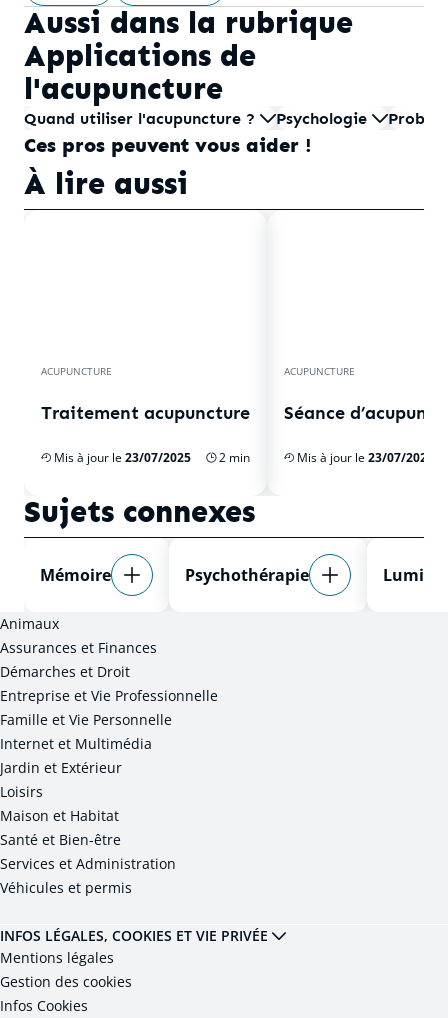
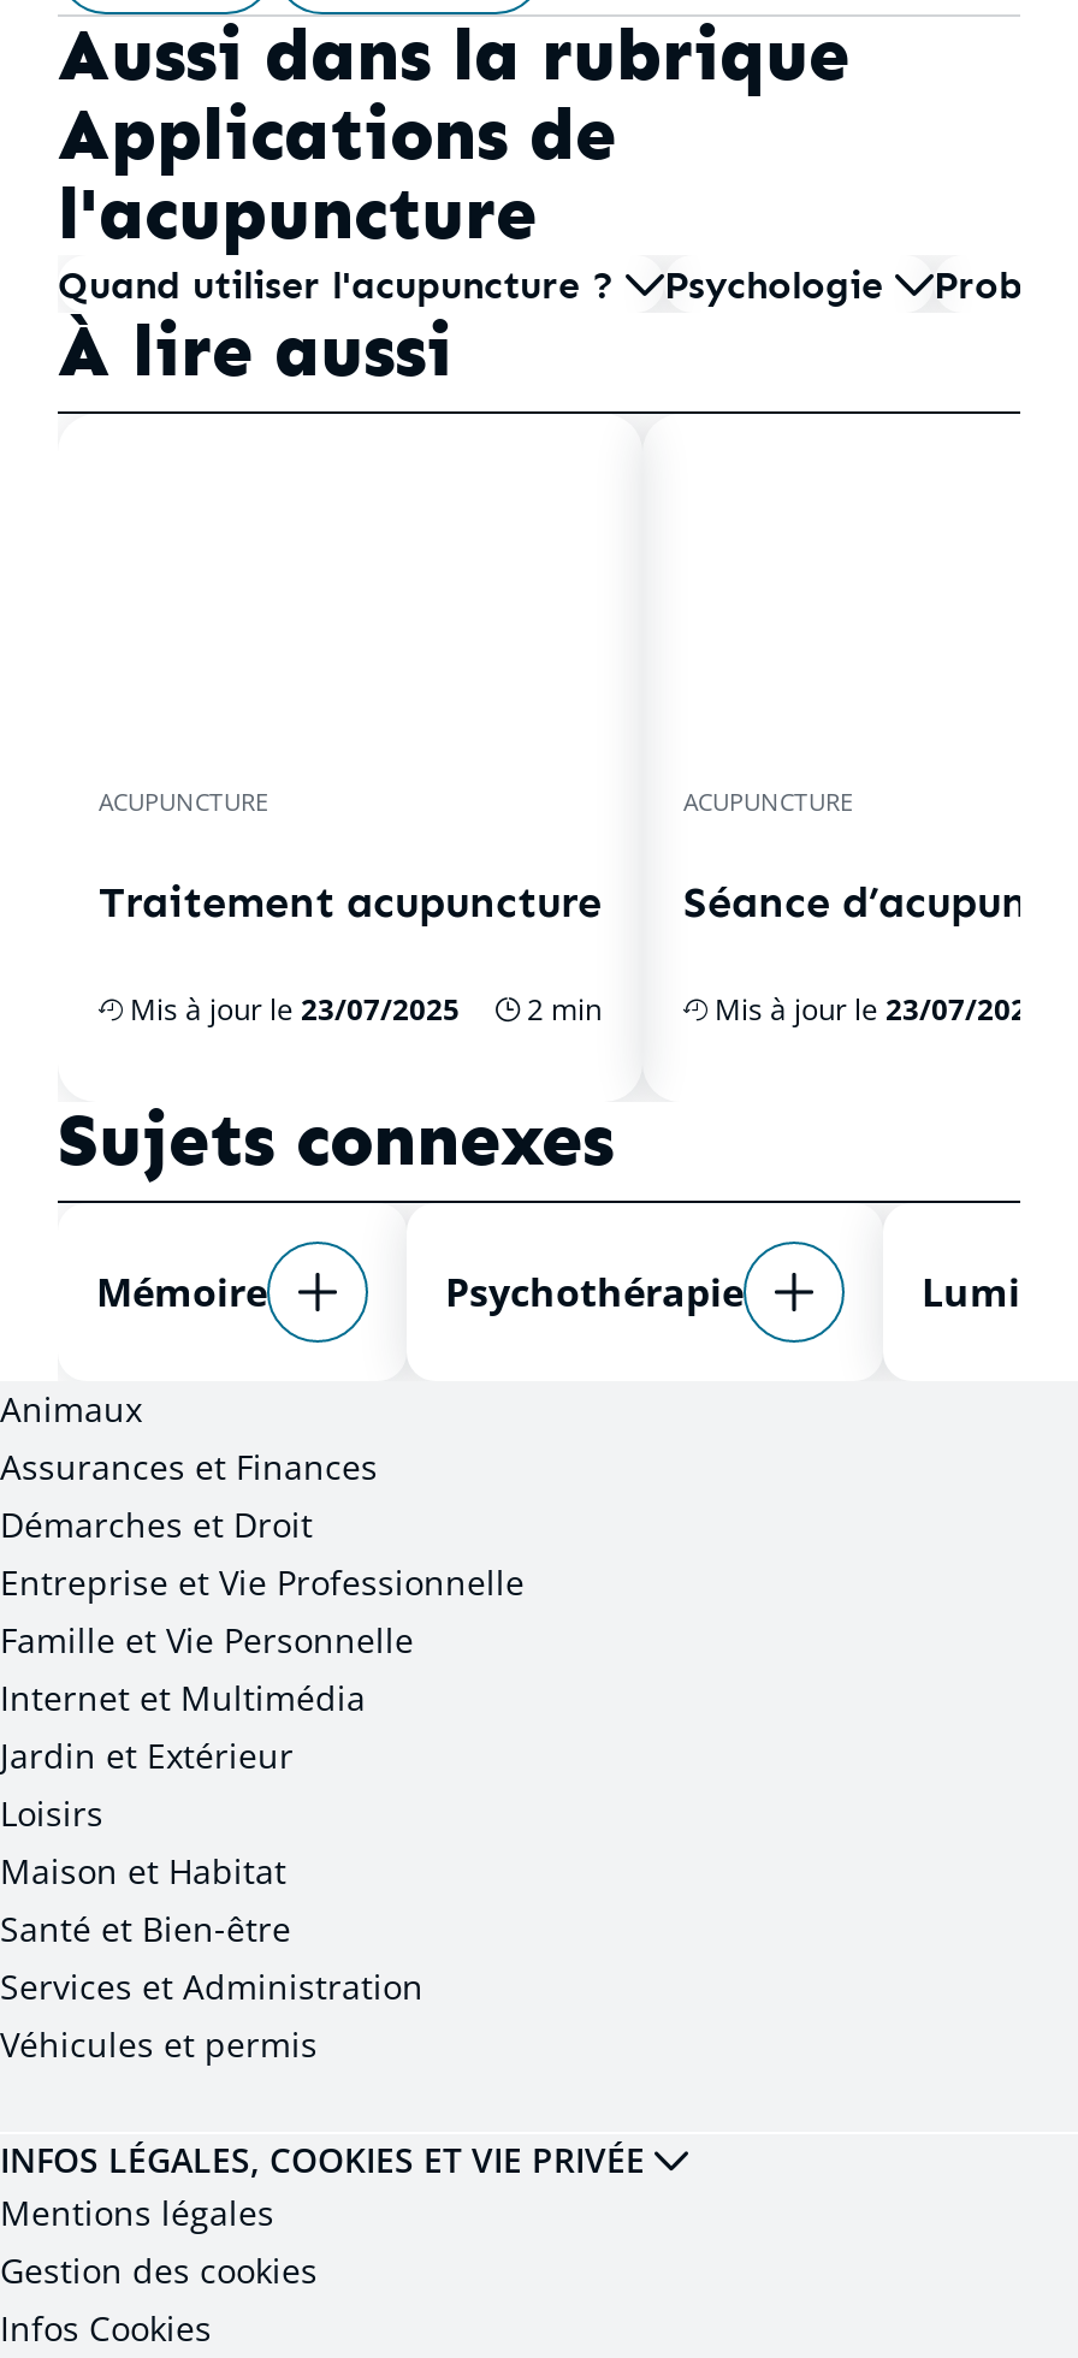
- Ces pros peuvent vous aider !
